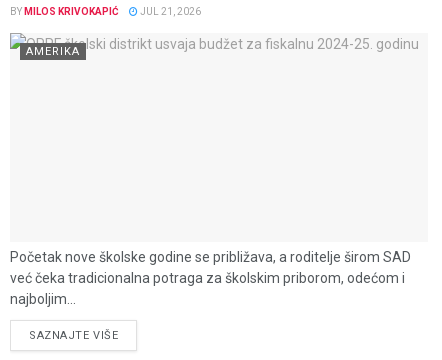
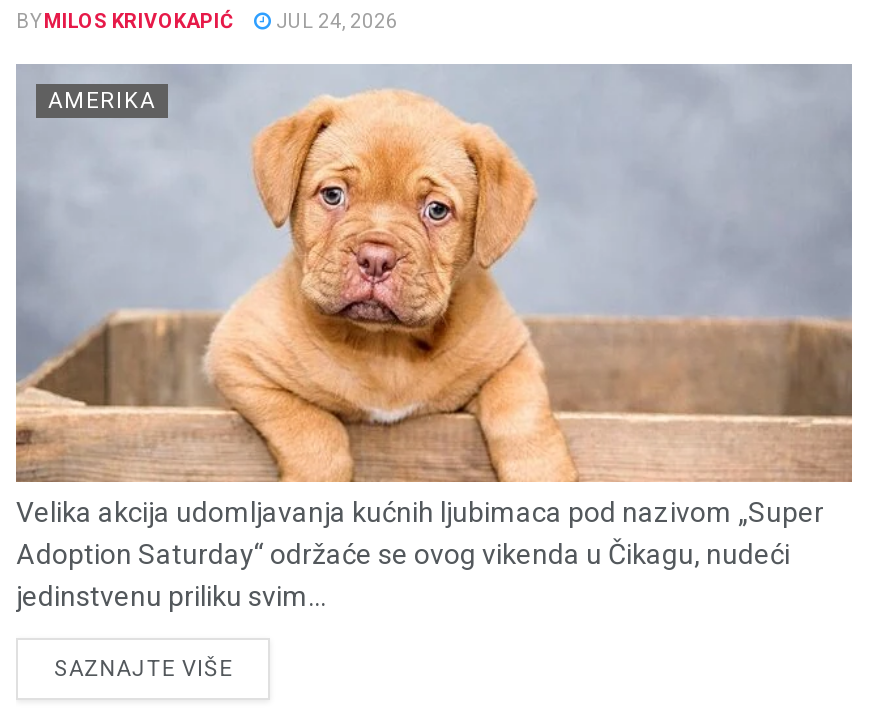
- BY MILOS KRIVOKAPIĆ JUL 21, 2026
+ BY MILOS KRIVOKAPIĆ JUL 24, 2026

+ [image]

- Početak nove školske godine se približava, a roditelje širom SAD
- već čeka tradicionalna potraga za školskim priborom, odećom i
- najboljim...
+ Velika akcija udomljavanja kućnih ljubimaca pod nazivom „Super
+ Adoption Saturday“ održaće se ovog vikenda u Čikagu, nudeći
+ jedinstvenu priliku svim...
